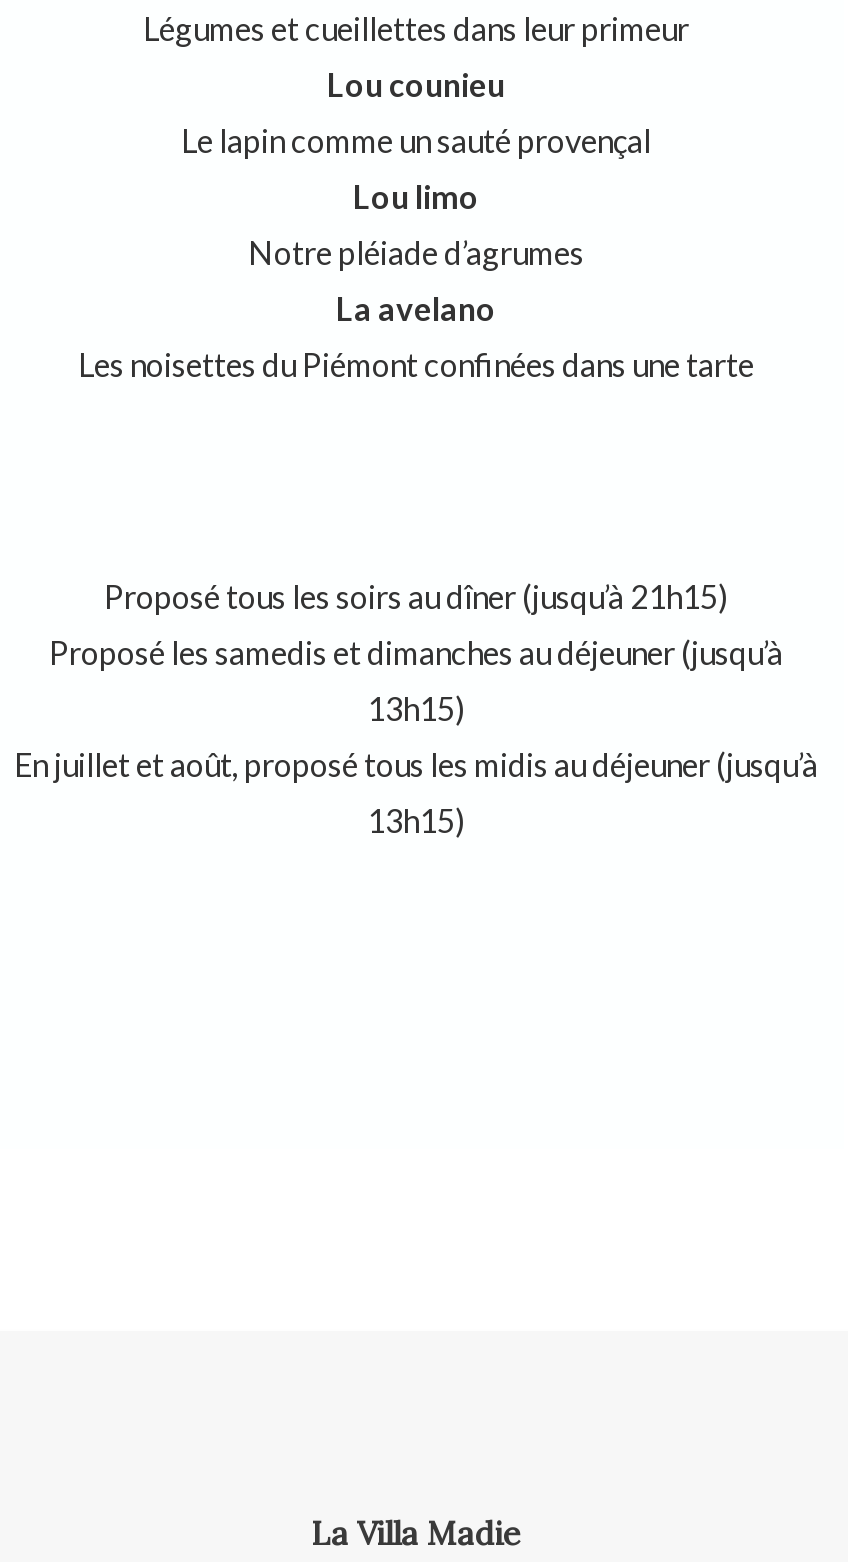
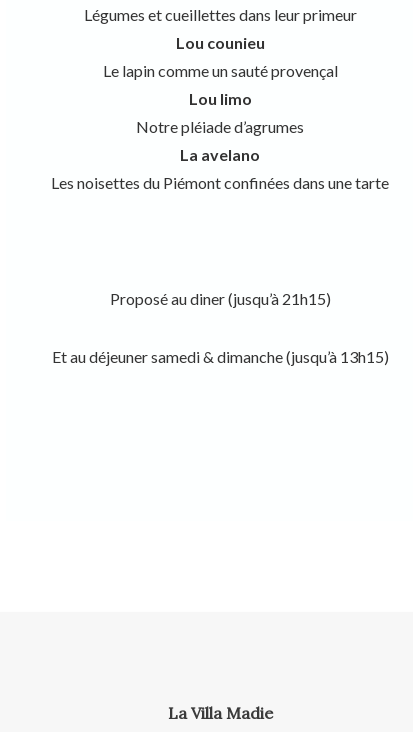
- Proposé tous les soirs au dîner (jusqu’à 21h15)
- Proposé les samedis et dimanches au déjeuner (jusqu’à
- 13h15)
- En juillet et août, proposé tous les midis au déjeuner (jusqu’à
- 13h15)
+ Proposé au diner (jusqu’à 21h15)
+ Et au déjeuner samedi & dimanche (jusqu’à 13h15)
